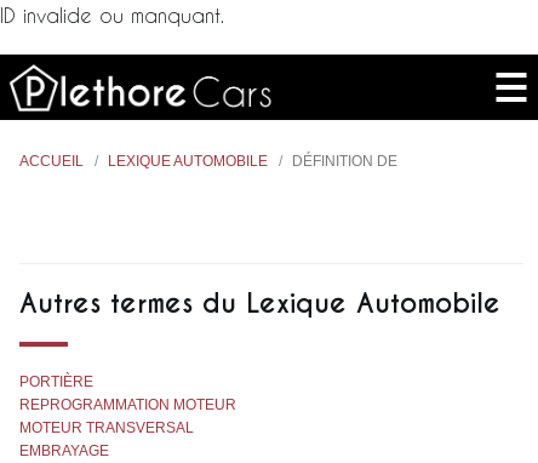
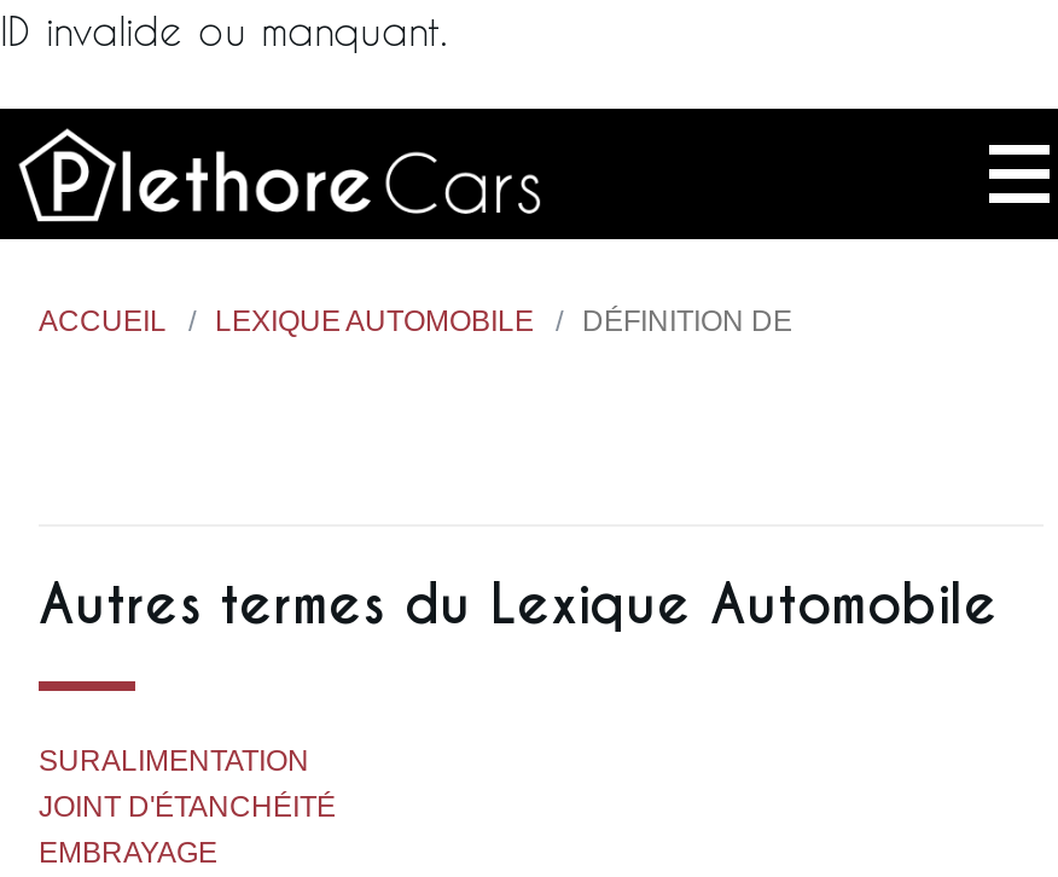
- PORTIÈRE
- REPROGRAMMATION MOTEUR
- MOTEUR TRANSVERSAL
+ SURALIMENTATION
+ JOINT D'ÉTANCHÉITÉ
